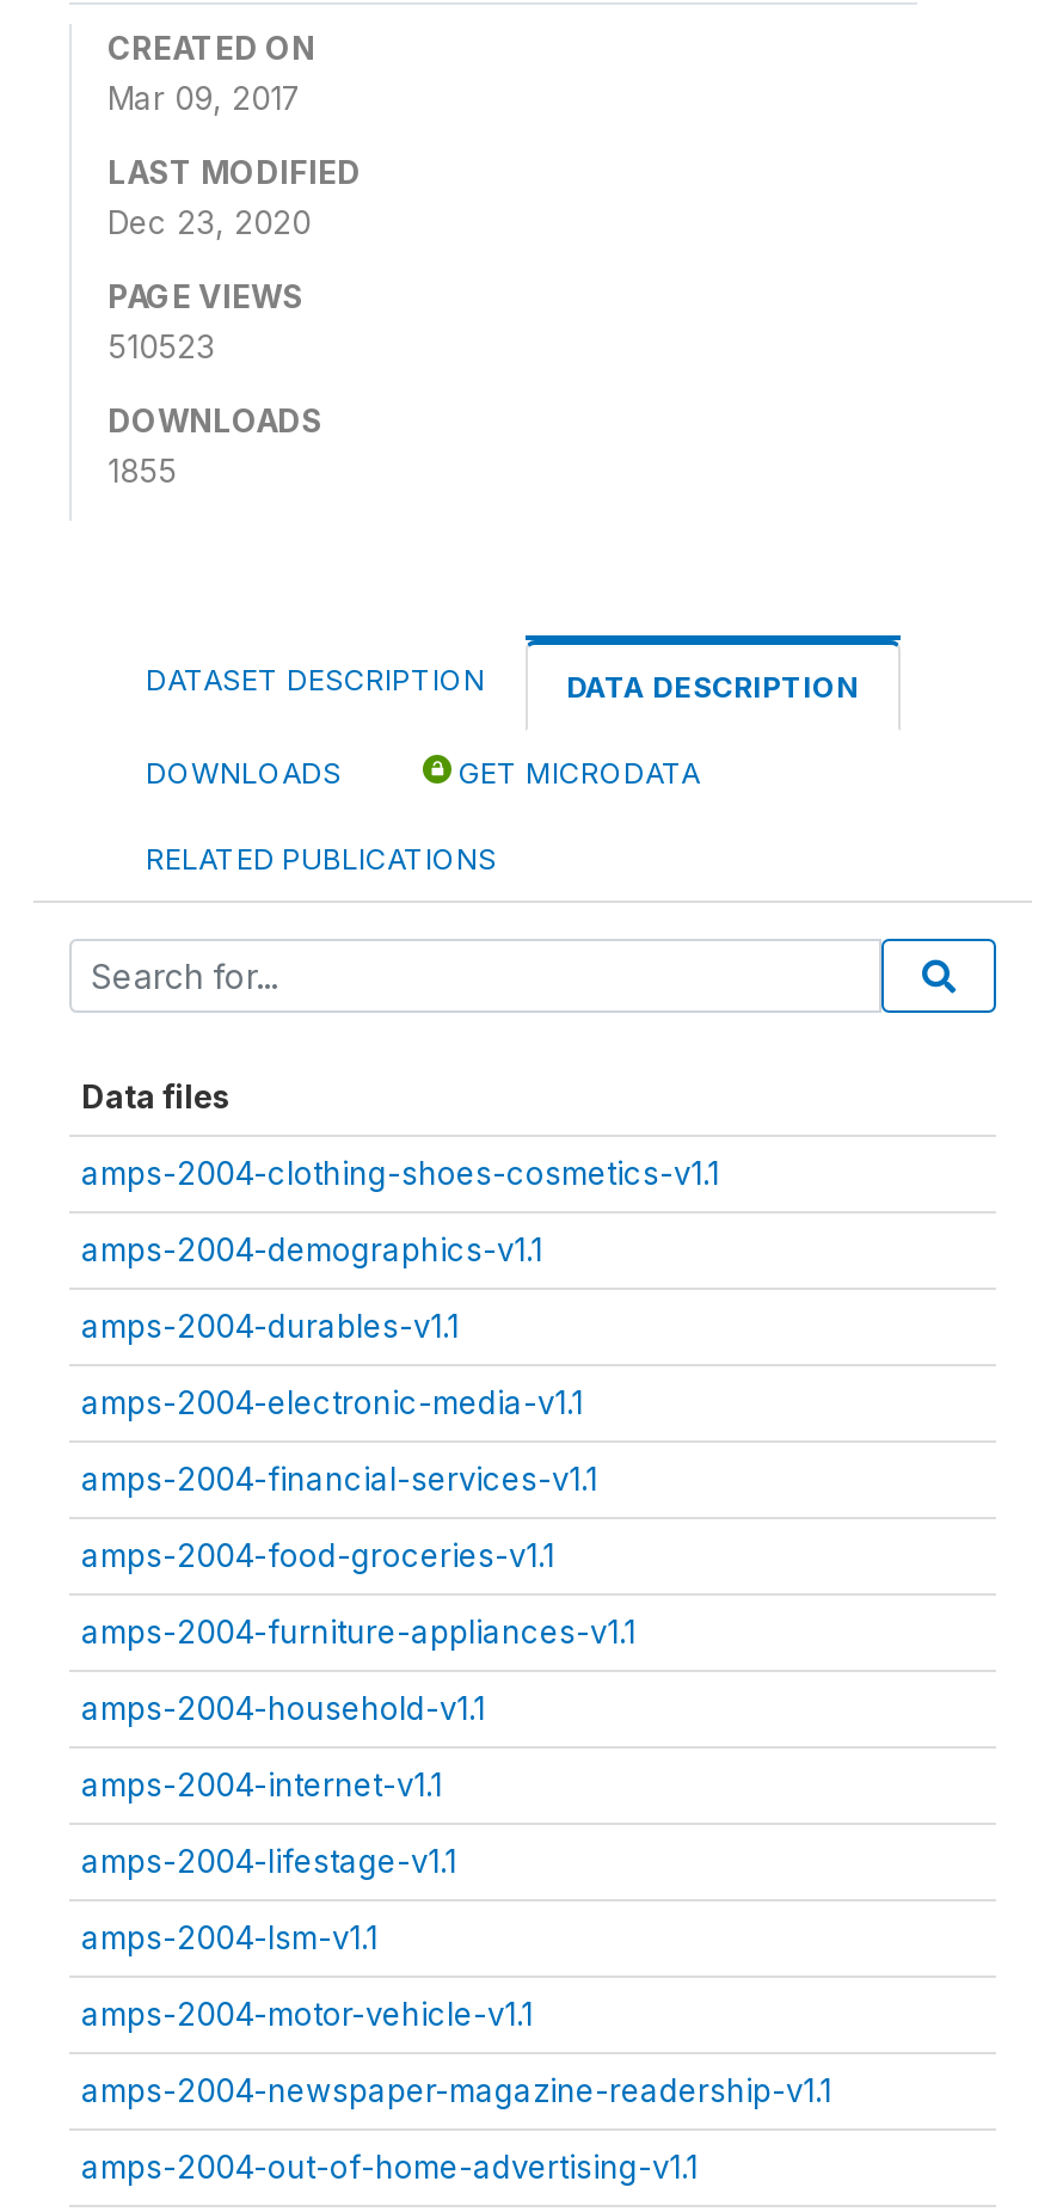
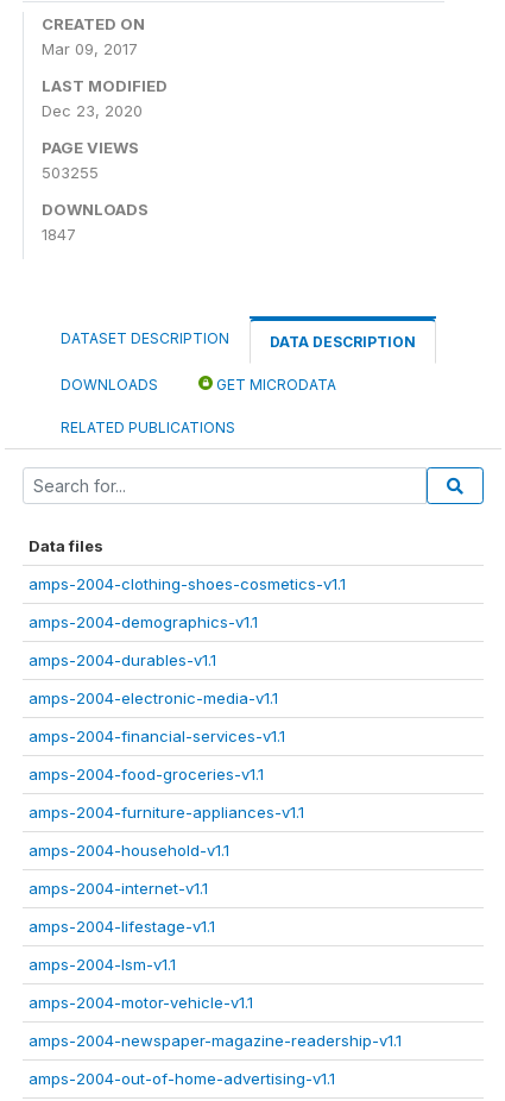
- 510523
+ 503255

- 1855
+ 1847
